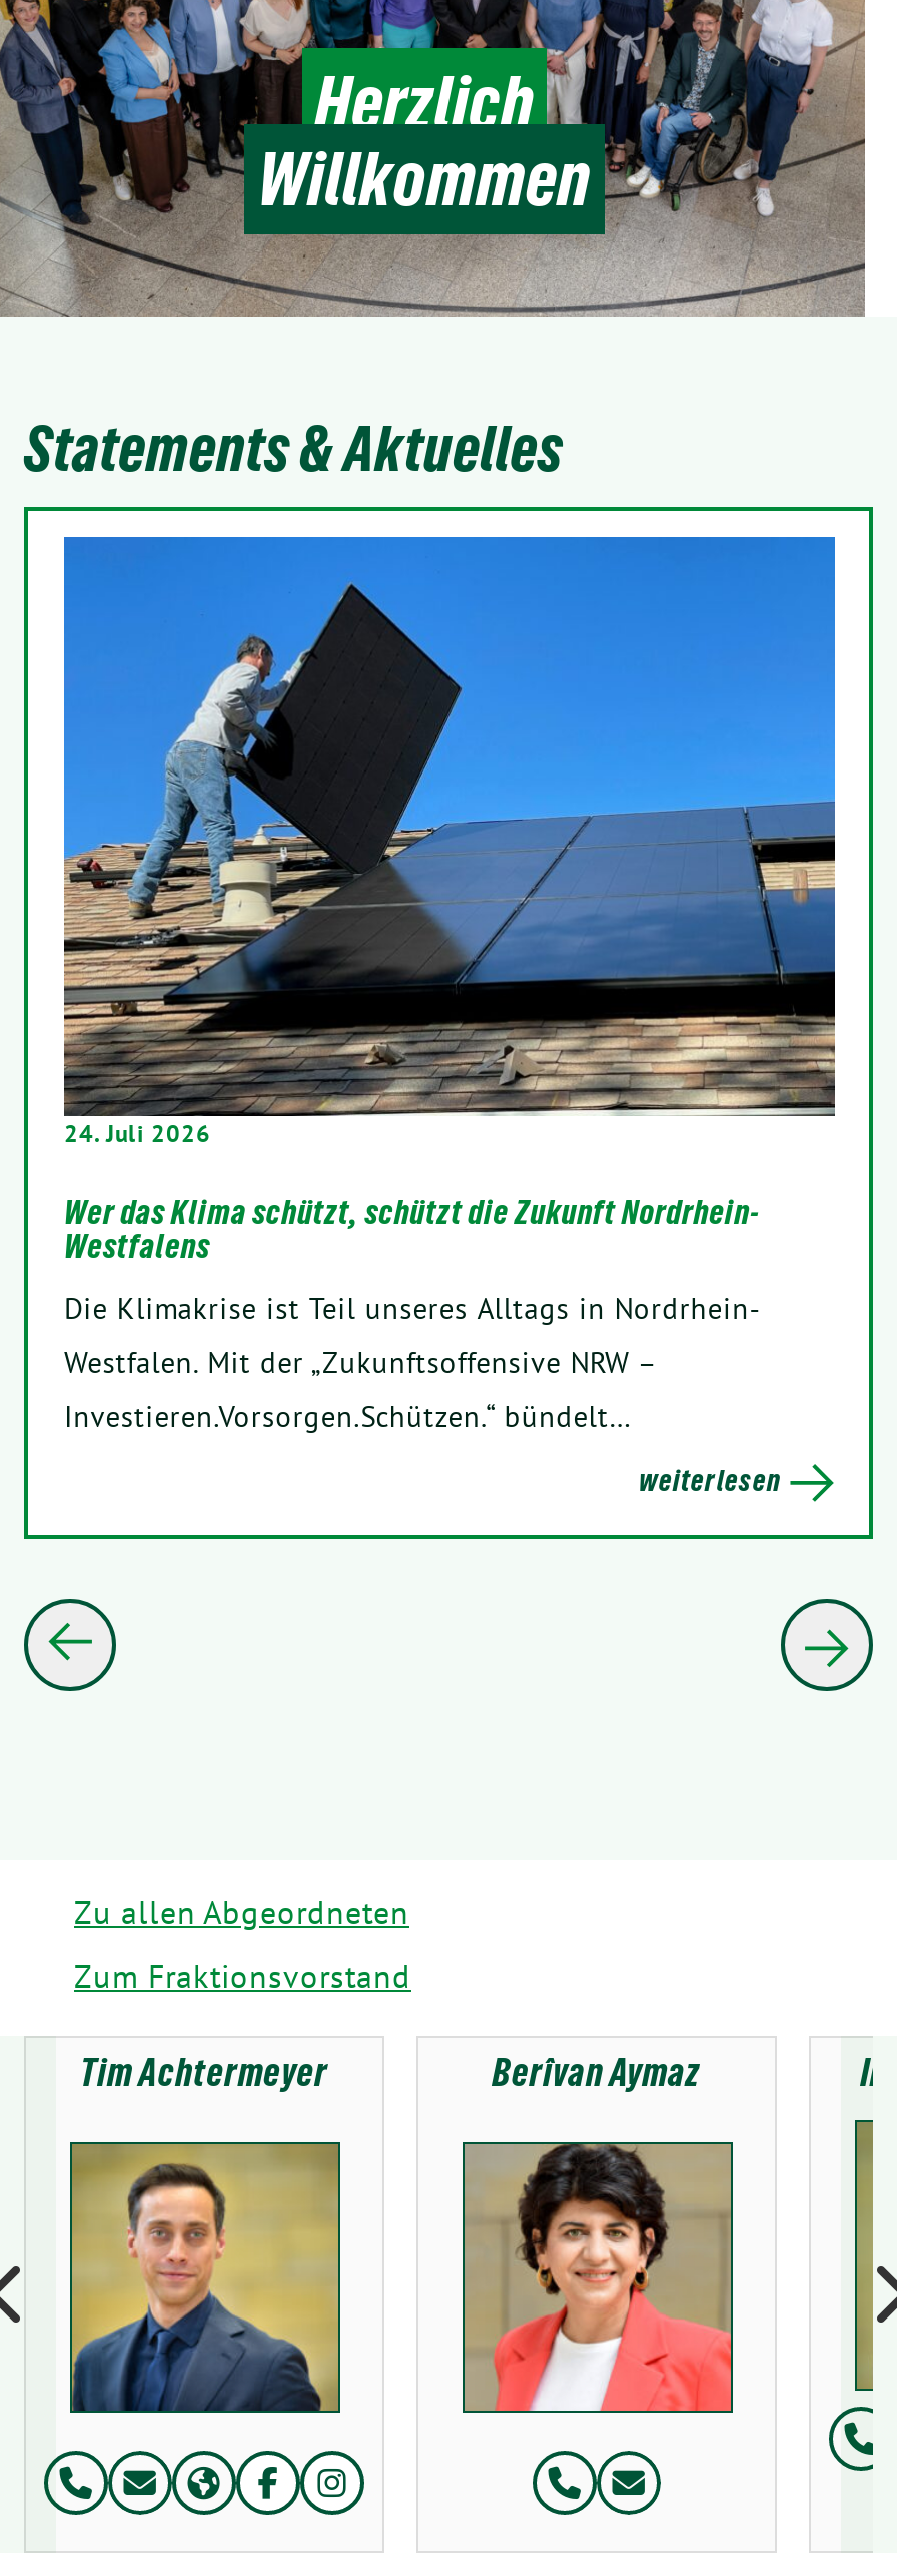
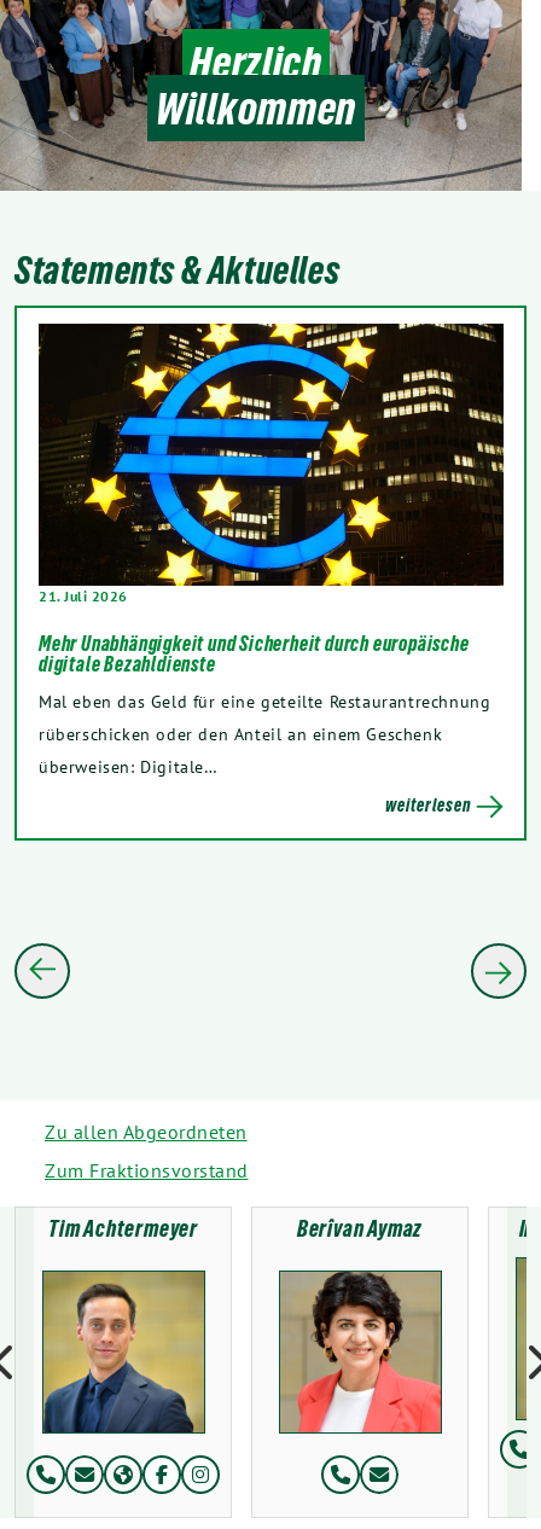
- [image]
- 24. Juli 2026
+ [image]
+ 21. Juli 2026

- Wer das Klima schützt, schützt die Zukunft Nordrhein-
- Westfalens
+ Mehr Unabhängigkeit und Sicherheit durch europäische
+ digitale Bezahldienste

- Die Klimakrise ist Teil unseres Alltags in Nordrhein-
- Westfalen. Mit der „Zukunftsoffensive NRW –
- Investieren.Vorsorgen.Schützen.“ bündelt…
+ Mal eben das Geld für eine geteilte Restaurantrechnung
+ rüberschicken oder den Anteil an einem Geschenk
+ überweisen: Digitale…

moved up: weiterlesen
